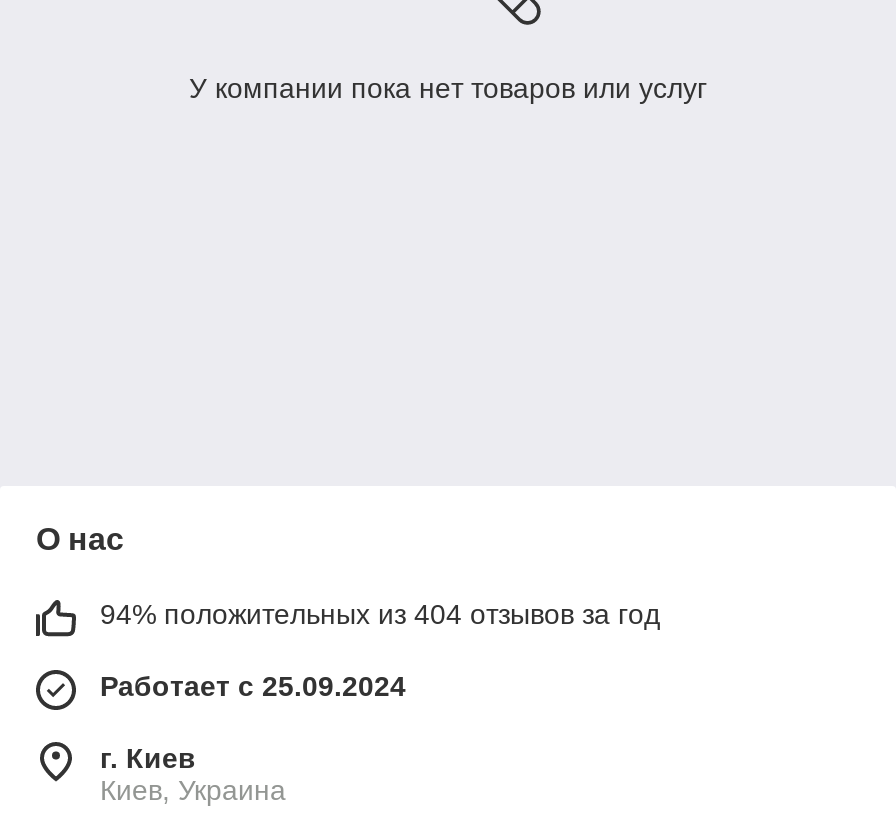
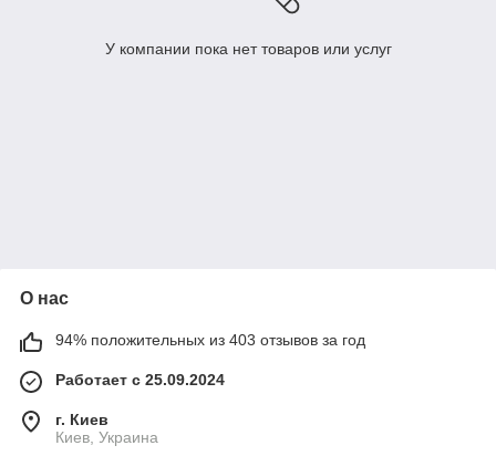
- 94% положительных из 404 отзывов за год
+ 94% положительных из 403 отзывов за год
